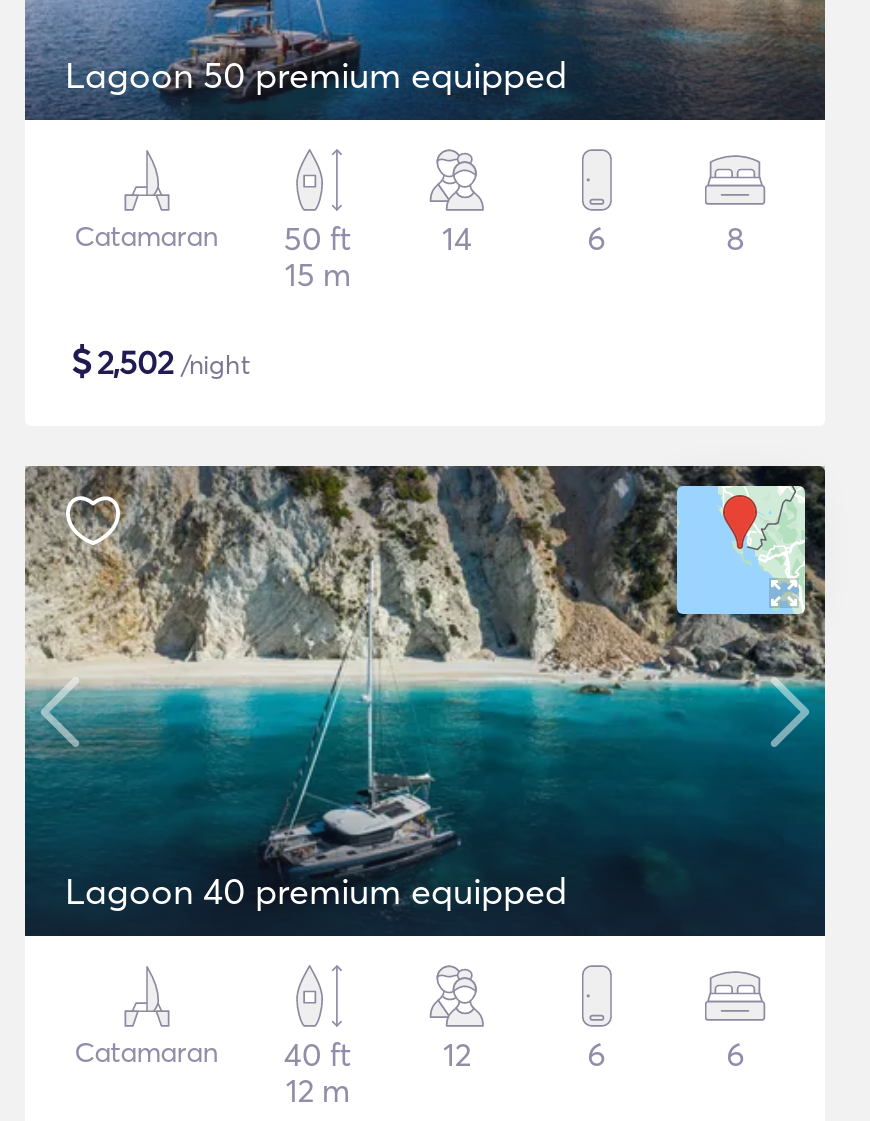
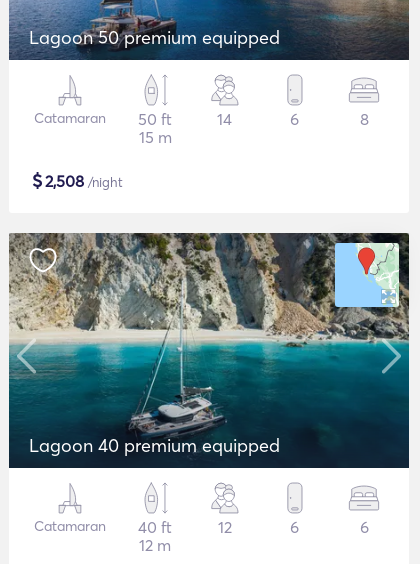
- $2,502 /night
+ $2,508 /night
